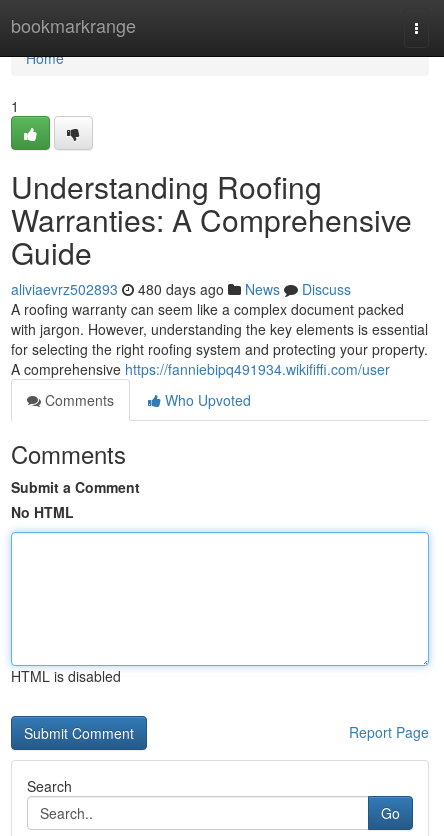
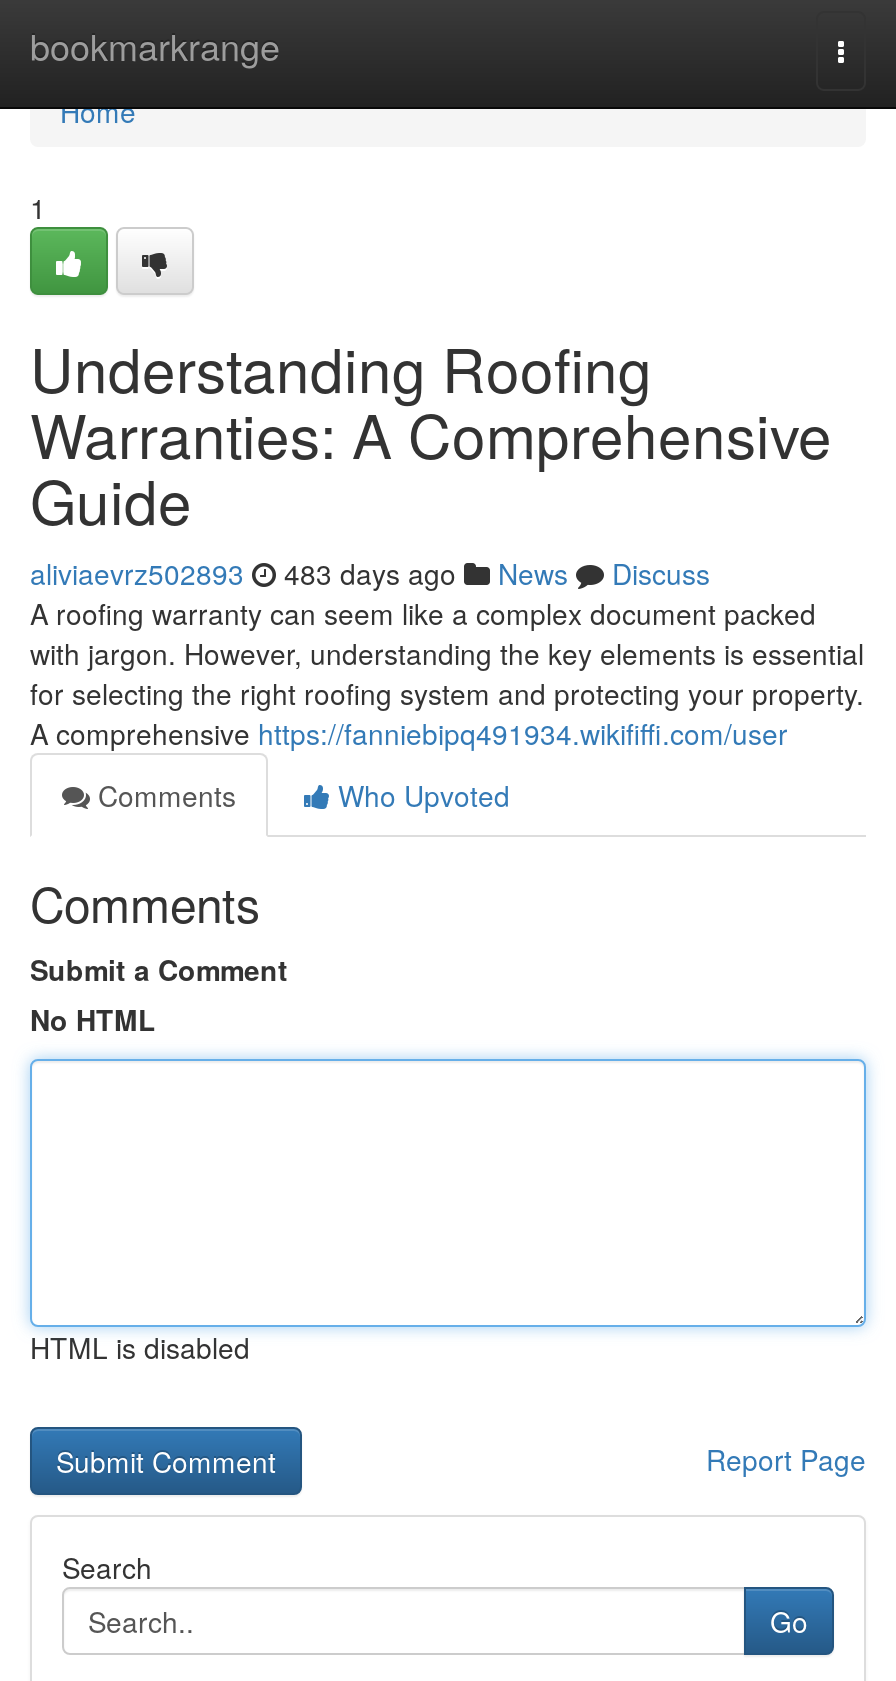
- aliviaevrz502893 480 days ago News Discuss
+ aliviaevrz502893 483 days ago News Discuss
